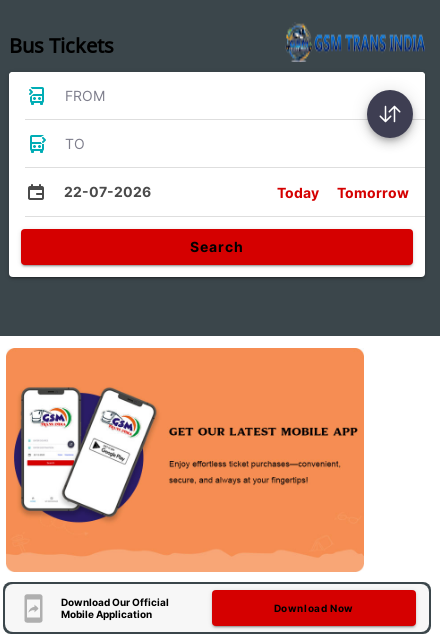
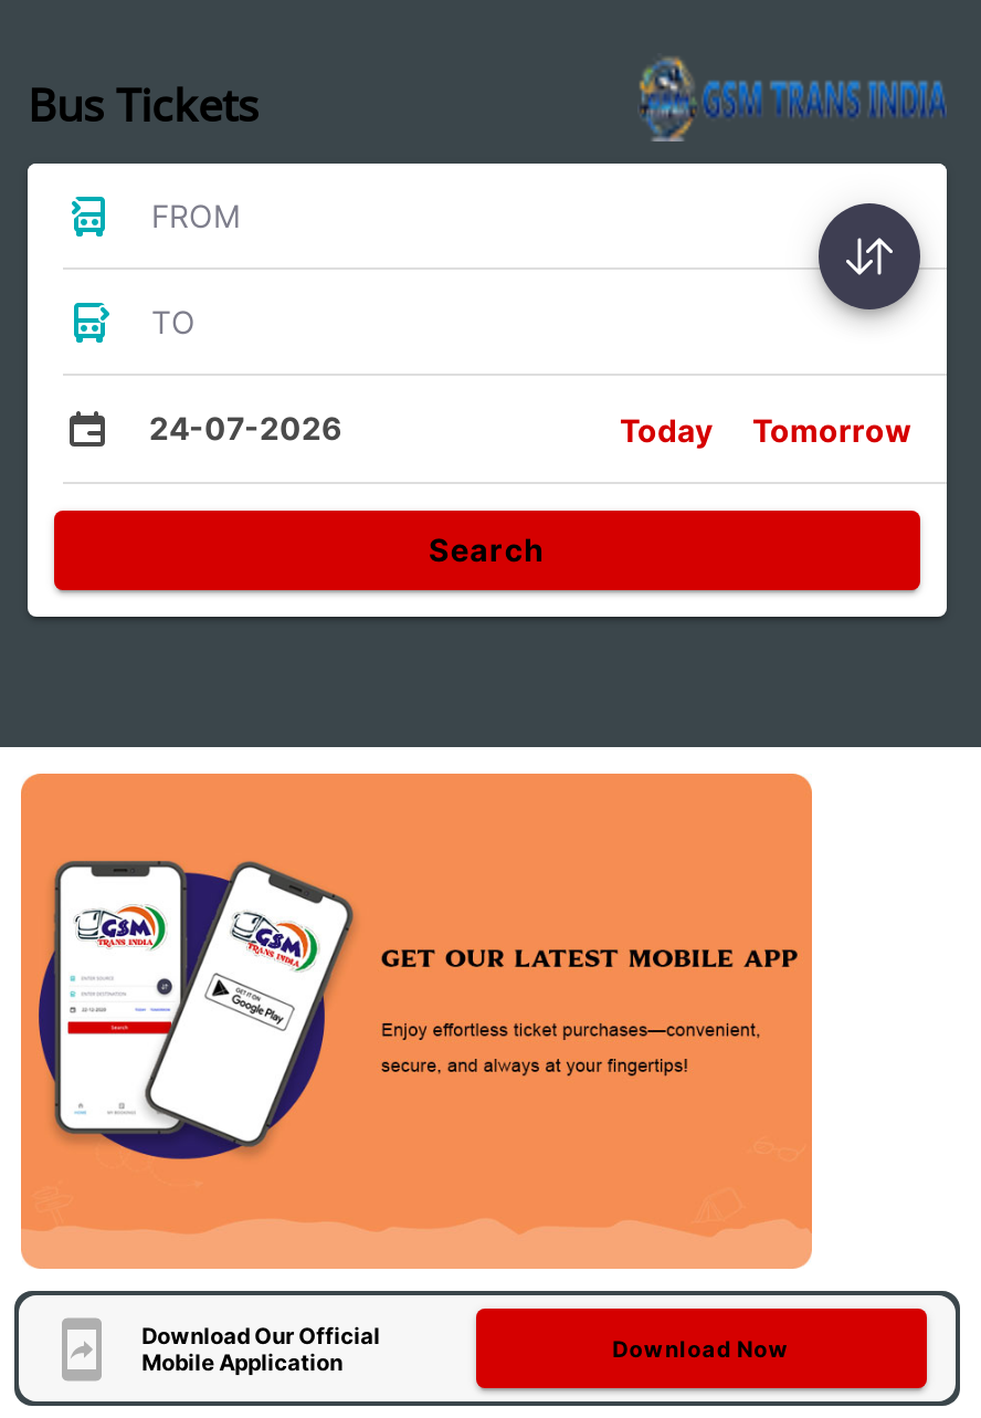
- 22-07-2026
+ 24-07-2026
